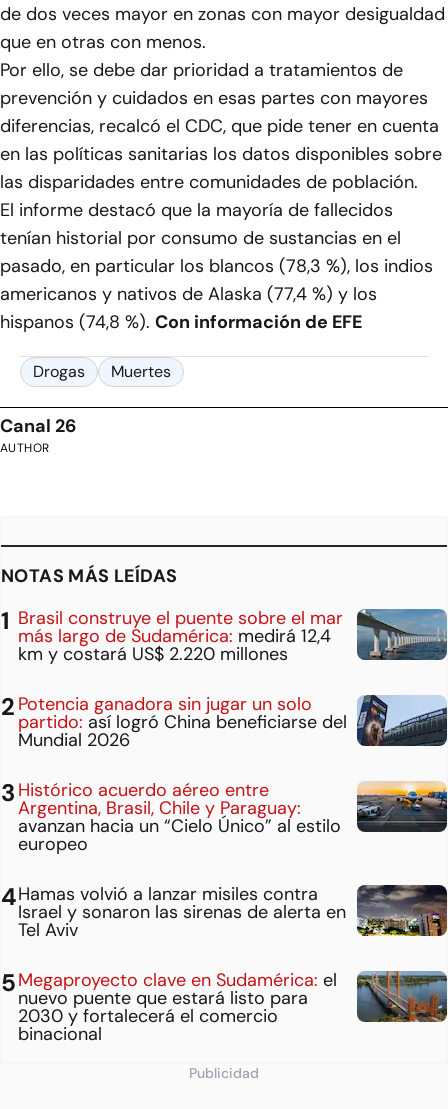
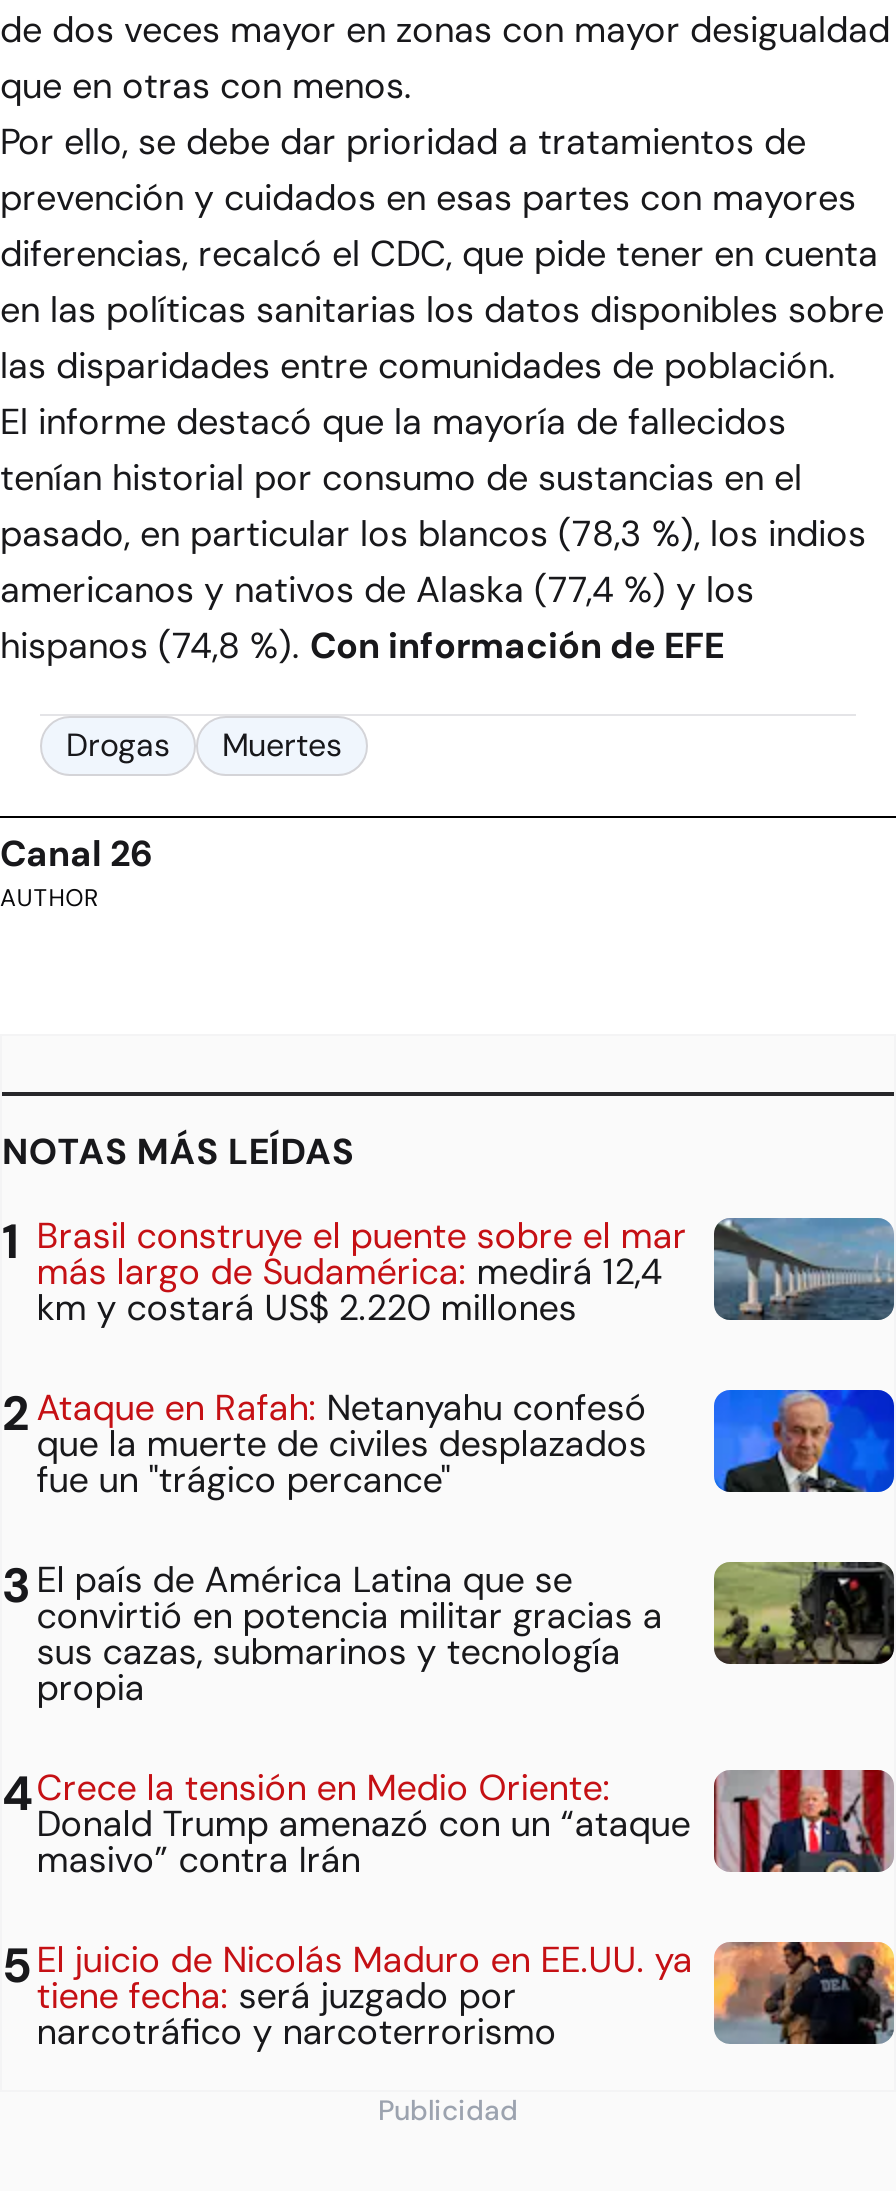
- [image]
- Potencia ganadora sin jugar un solo
- partido: así logró China beneficiarse del
- Mundial 2026
+ [image]
+ Ataque en Rafah: Netanyahu confesó
+ que la muerte de civiles desplazados
+ fue un "trágico percance"

- [image]
- Histórico acuerdo aéreo entre
- Argentina, Brasil, Chile y Paraguay:
- avanzan hacia un “Cielo Único” al estilo
- europeo
+ [image]
+ El país de América Latina que se
+ convirtió en potencia militar gracias a
+ sus cazas, submarinos y tecnología
+ propia

- [image]
- Hamas volvió a lanzar misiles contra
- Israel y sonaron las sirenas de alerta en
- Tel Aviv
+ [image]
+ Crece la tensión en Medio Oriente:
+ Donald Trump amenazó con un “ataque
+ masivo” contra Irán

- [image]
- Megaproyecto clave en Sudamérica: el
- nuevo puente que estará listo para
- 2030 y fortalecerá el comercio
- binacional
+ [image]
+ El juicio de Nicolás Maduro en EE.UU. ya
+ tiene fecha: será juzgado por
+ narcotráfico y narcoterrorismo
